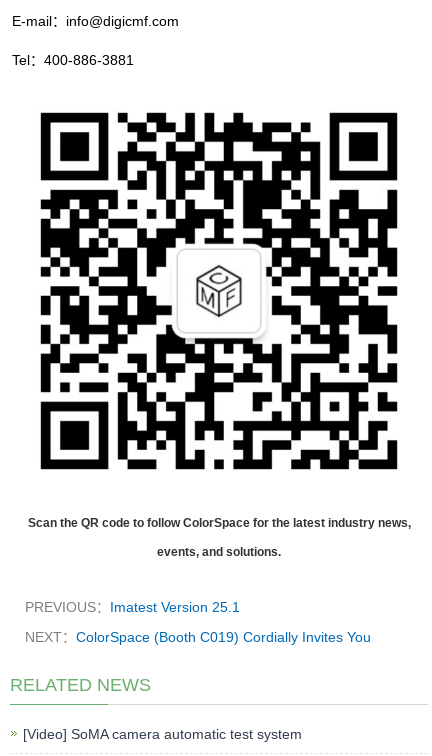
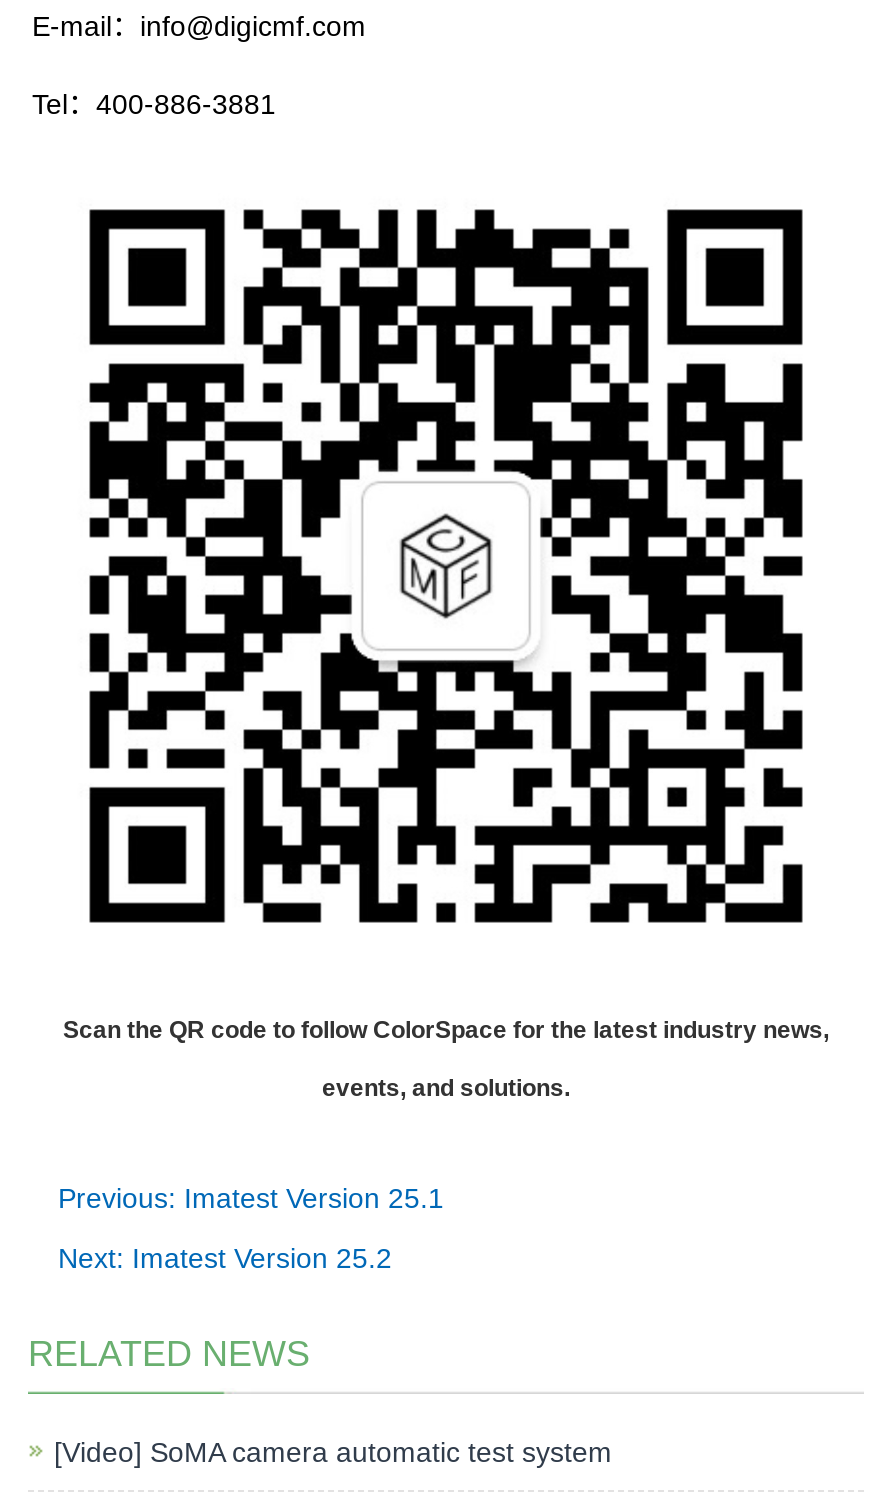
- PREVIOUS：Imatest Version 25.1
+ Previous: Imatest Version 25.1

- NEXT：ColorSpace (Booth C019) Cordially Invites You
+ Next: Imatest Version 25.2
